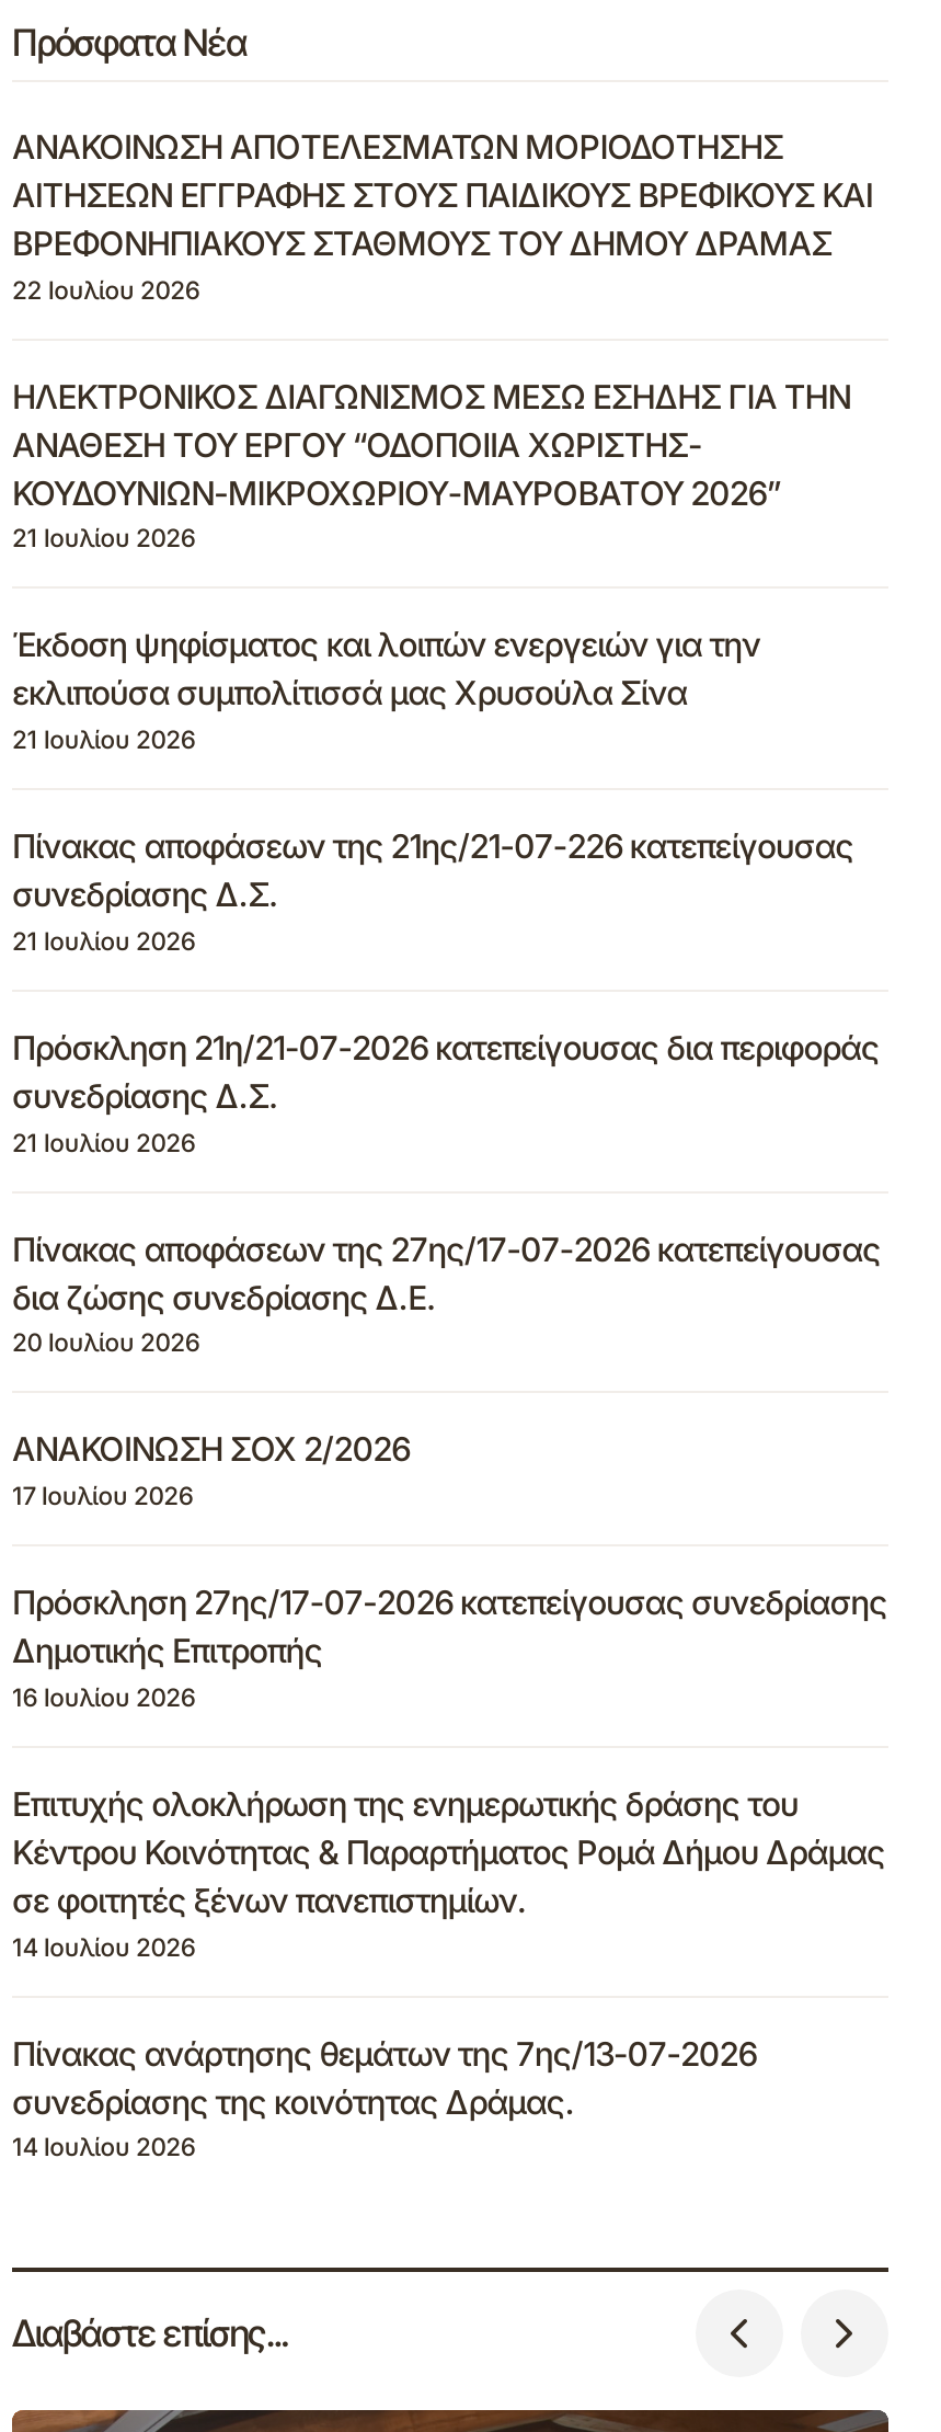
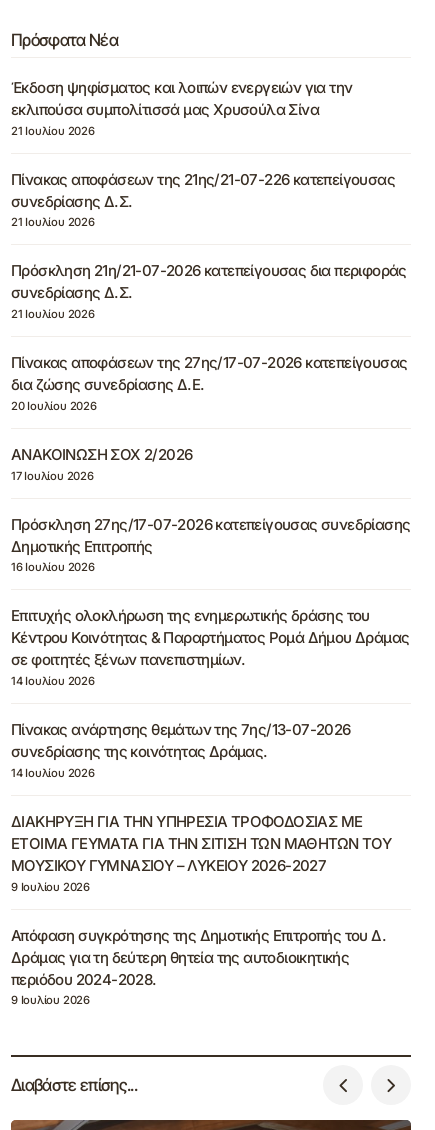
- ΑΝΑΚΟΙΝΩΣΗ ΑΠΟΤΕΛΕΣΜΑΤΩΝ ΜΟΡΙΟΔΟΤΗΣΗΣ
- ΑΙΤΗΣΕΩΝ ΕΓΓΡΑΦΗΣ ΣΤΟΥΣ ΠΑΙΔΙΚΟΥΣ ΒΡΕΦΙΚΟΥΣ ΚΑΙ
- ΒΡΕΦΟΝΗΠΙΑΚΟΥΣ ΣΤΑΘΜΟΥΣ ΤΟΥ ΔΗΜΟΥ ΔΡΑΜΑΣ
- 22 Ιουλίου 2026
- ΗΛΕΚΤΡΟΝΙΚΟΣ ΔΙΑΓΩΝΙΣΜΟΣ ΜΕΣΩ ΕΣΗΔΗΣ ΓΙΑ ΤΗΝ
- ΑΝΑΘΕΣΗ ΤΟΥ ΕΡΓΟΥ “ΟΔΟΠΟΙΙΑ ΧΩΡΙΣΤΗΣ-
- ΚΟΥΔΟΥΝΙΩΝ-ΜΙΚΡΟΧΩΡΙΟΥ-ΜΑΥΡΟΒΑΤΟΥ 2026”
- 21 Ιουλίου 2026

moved up: Έκδοση ψηφίσματος και λοιπών ενεργειών για την | εκλιπούσα συμπολίτισσά μας Χρυσούλα Σίνα | 21 Ιουλίου 2026 | ... | συνεδρίασης της κοινότητας Δράμας. | 14 Ιουλίου 2026

+ ΔΙΑΚΗΡΥΞΗ ΓΙΑ ΤΗΝ ΥΠΗΡΕΣΙΑ ΤΡΟΦΟΔΟΣΙΑΣ ΜΕ
+ ΕΤΟΙΜΑ ΓΕΥΜΑΤΑ ΓΙΑ ΤΗΝ ΣΙΤΙΣΗ ΤΩΝ ΜΑΘΗΤΩΝ ΤΟΥ
+ ΜΟΥΣΙΚΟΥ ΓΥΜΝΑΣΙΟΥ – ΛΥΚΕΙΟΥ 2026-2027
+ 9 Ιουλίου 2026
+ Απόφαση συγκρότησης της Δημοτικής Επιτροπής του Δ.
+ Δράμας για τη δεύτερη θητεία της αυτοδιοικητικής
+ περιόδου 2024-2028.
+ 9 Ιουλίου 2026
